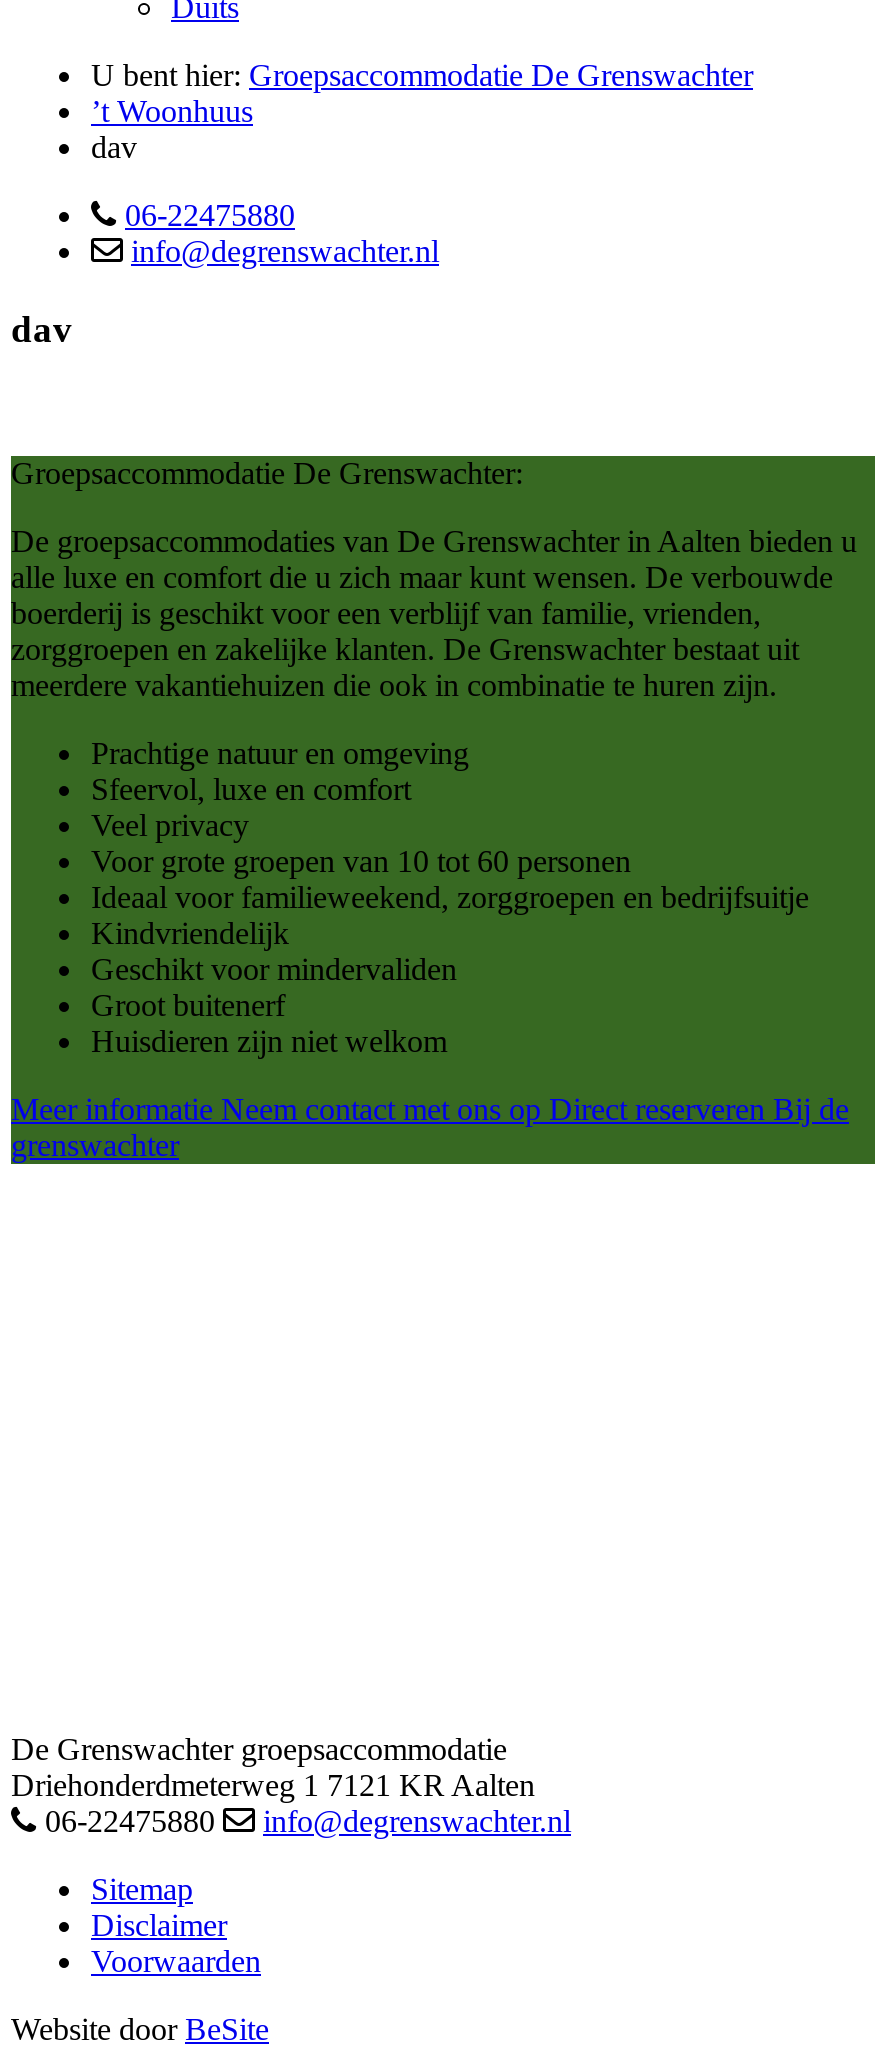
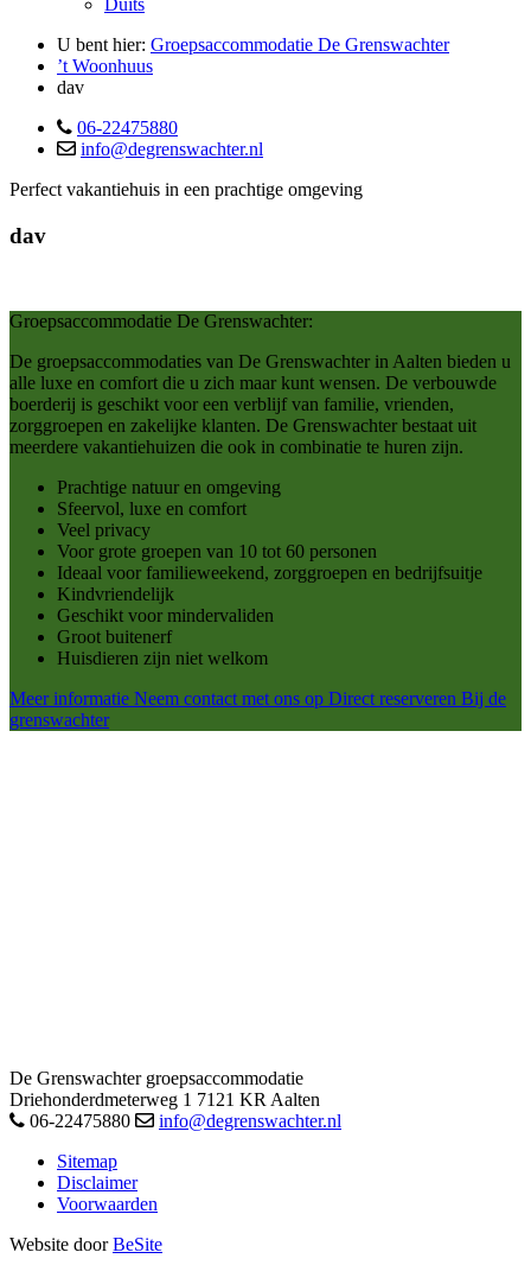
+ Perfect vakantiehuis in een prachtige omgeving
